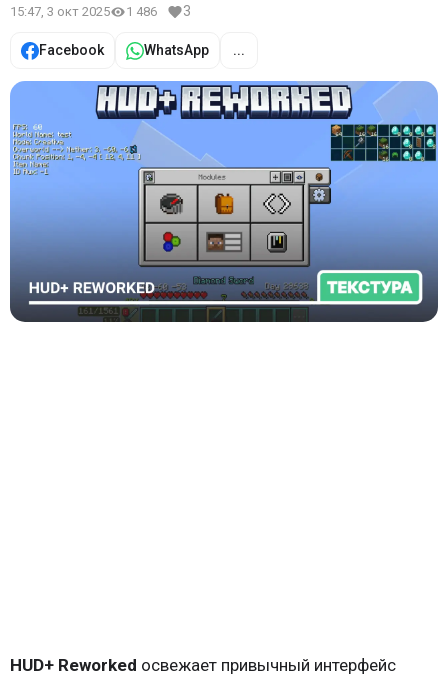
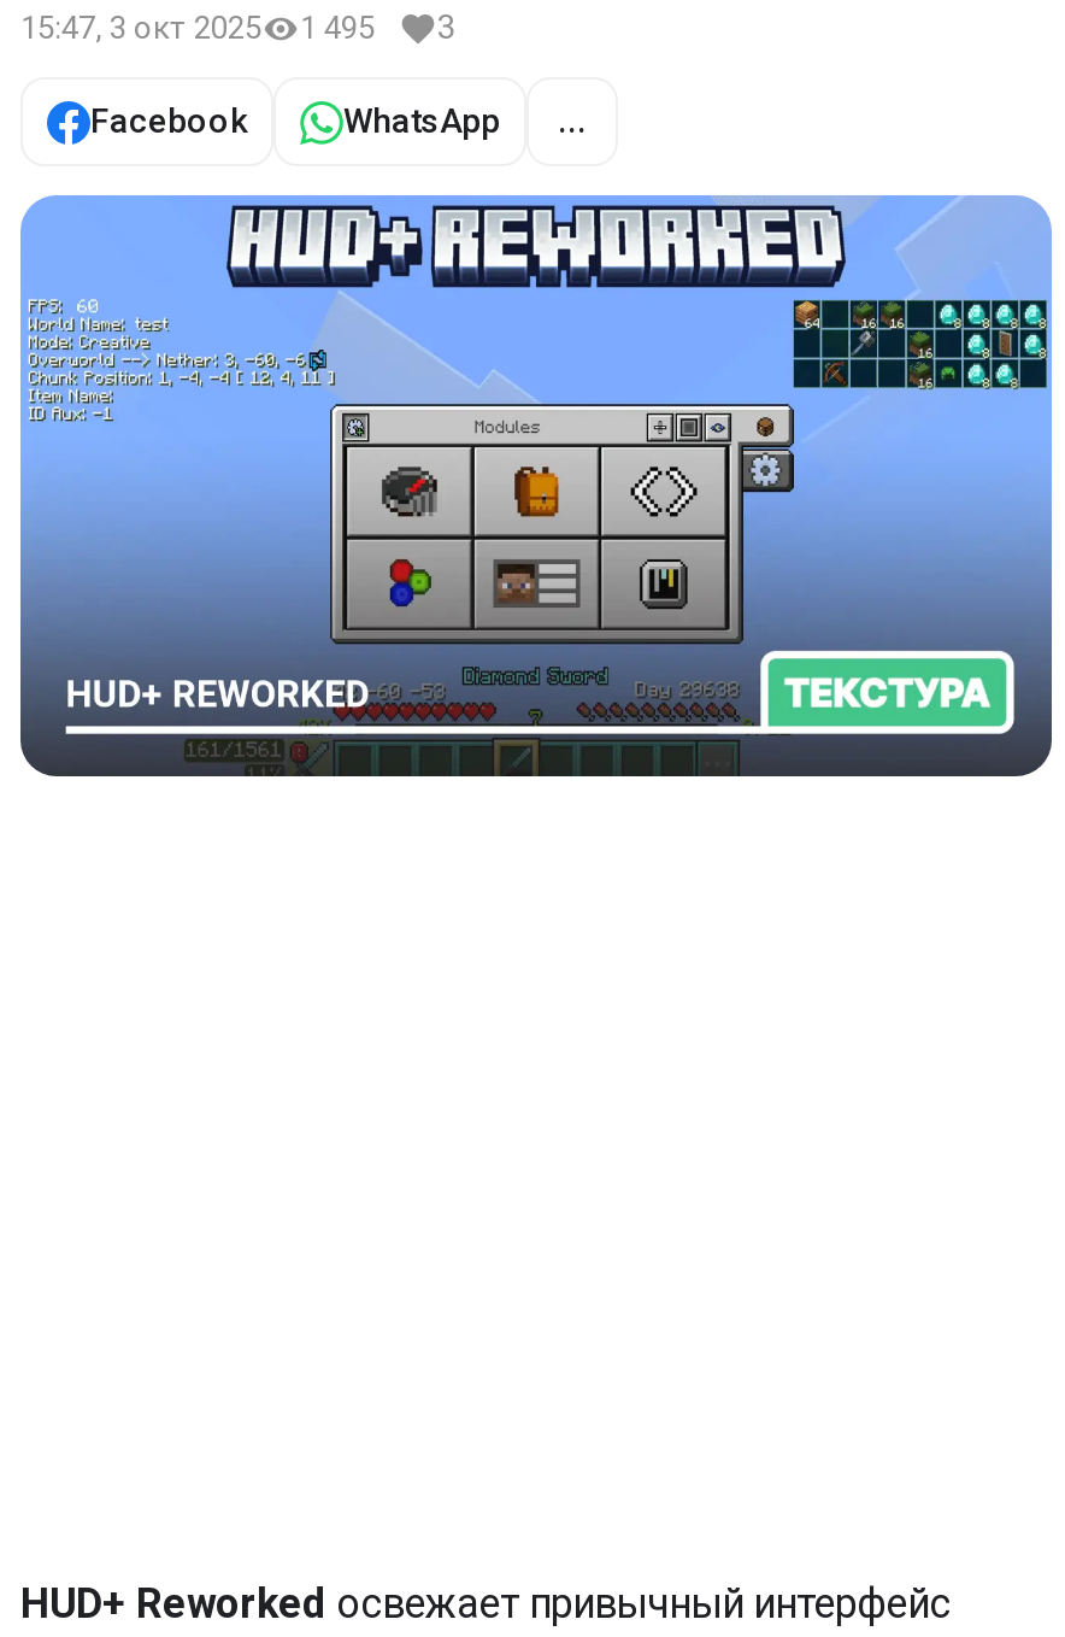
- 1 486
+ 1 495
